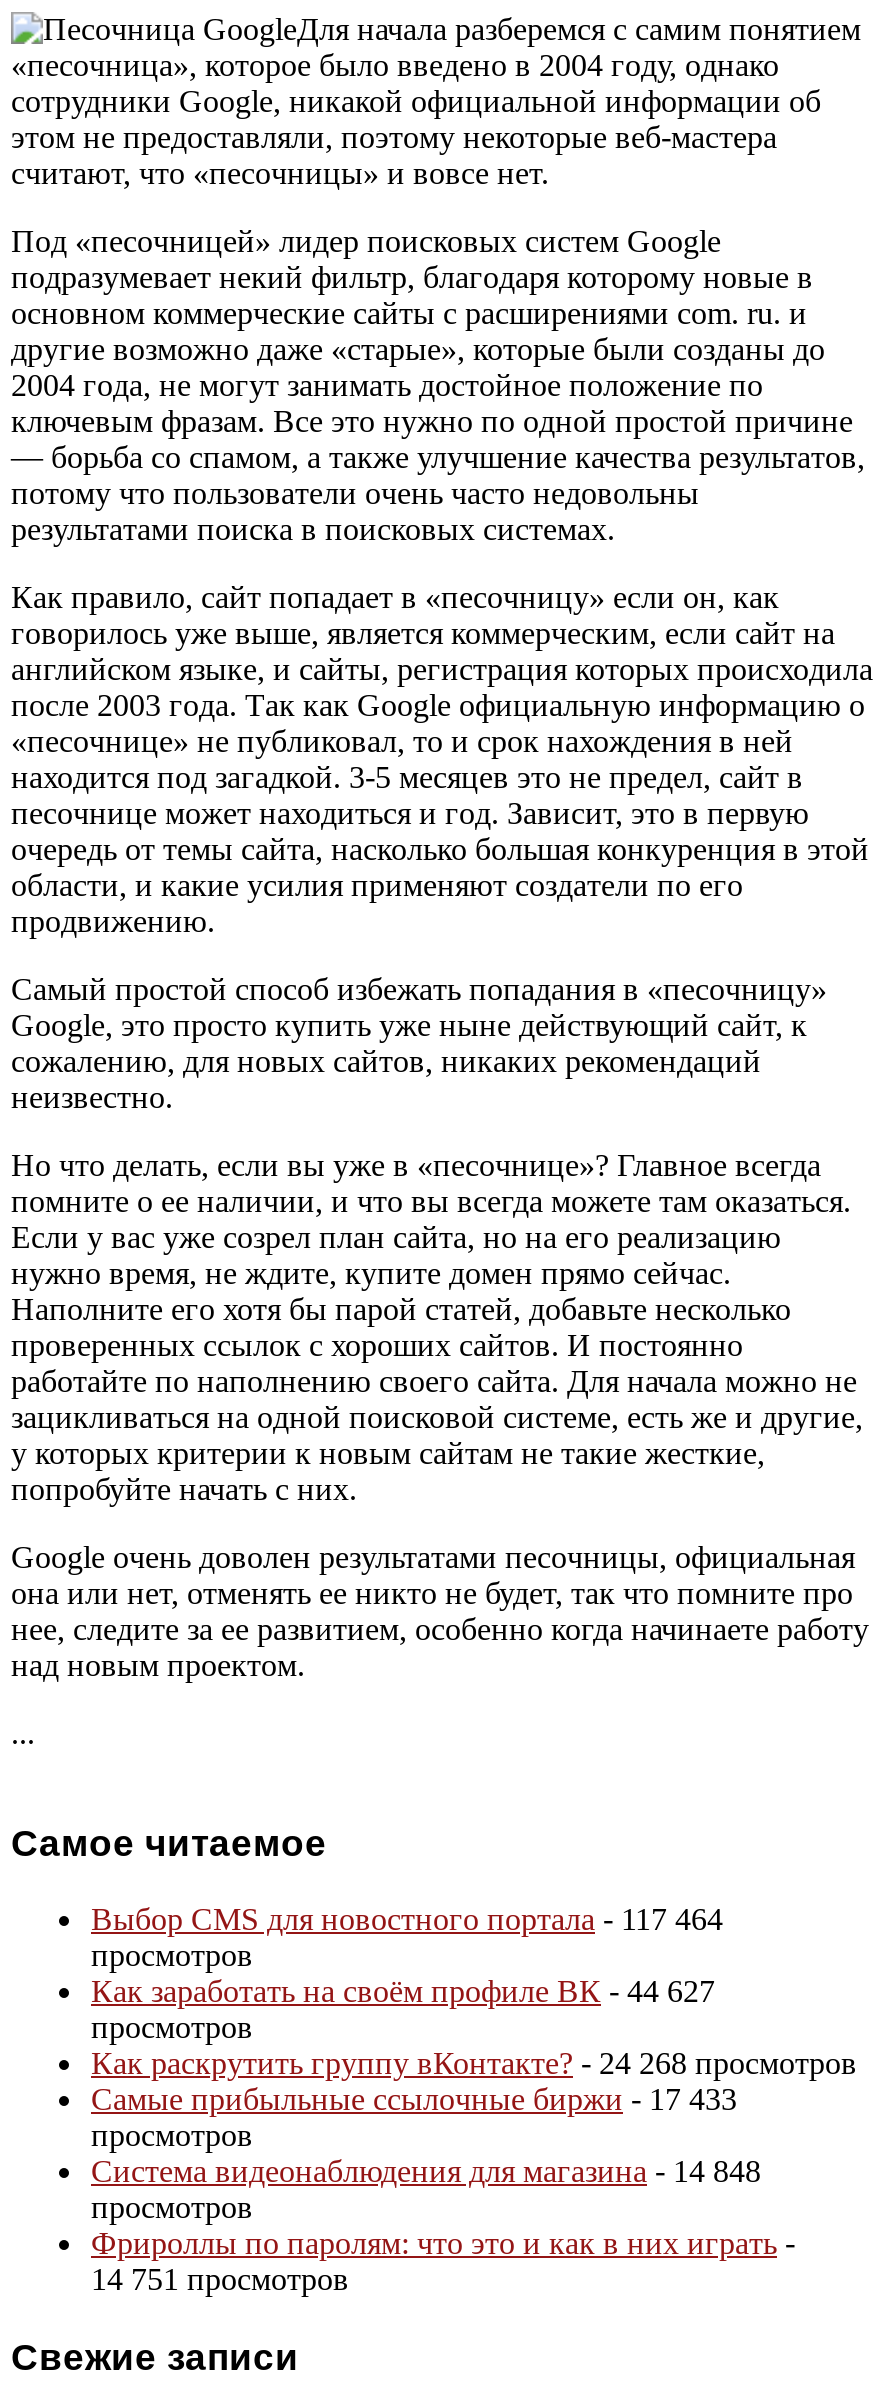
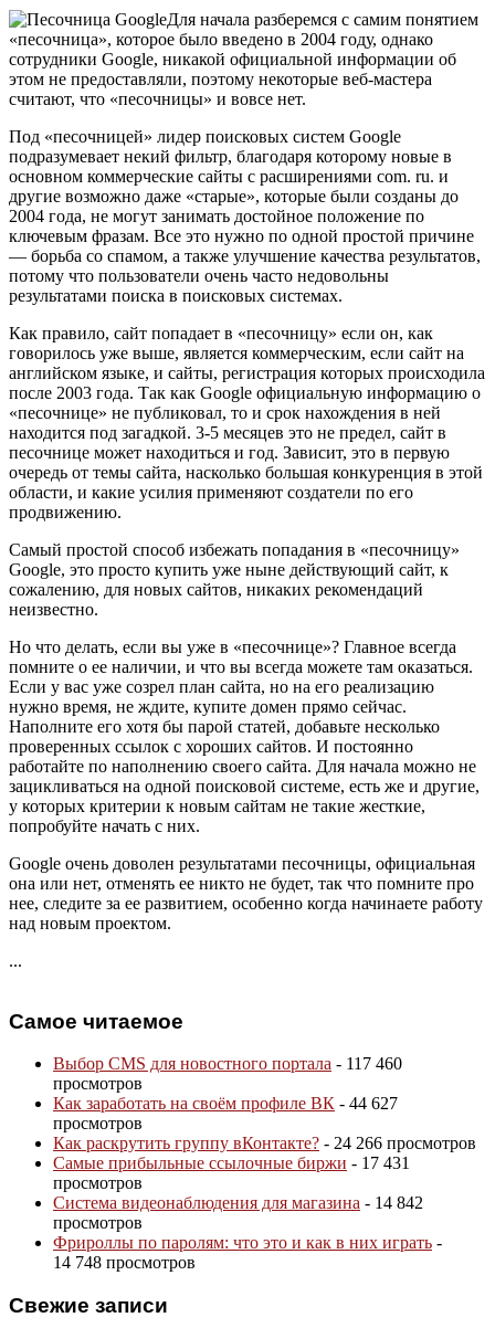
- Выбор CMS для новостного портала - 117 464
+ Выбор CMS для новостного портала - 117 460

- Как раскрутить группу вКонтакте? - 24 268 просмотров
+ Как раскрутить группу вКонтакте? - 24 266 просмотров

- Самые прибыльные ссылочные биржи - 17 433
+ Самые прибыльные ссылочные биржи - 17 431

- Система видеонаблюдения для магазина - 14 848
+ Система видеонаблюдения для магазина - 14 842

- 14 751 просмотров
+ 14 748 просмотров
